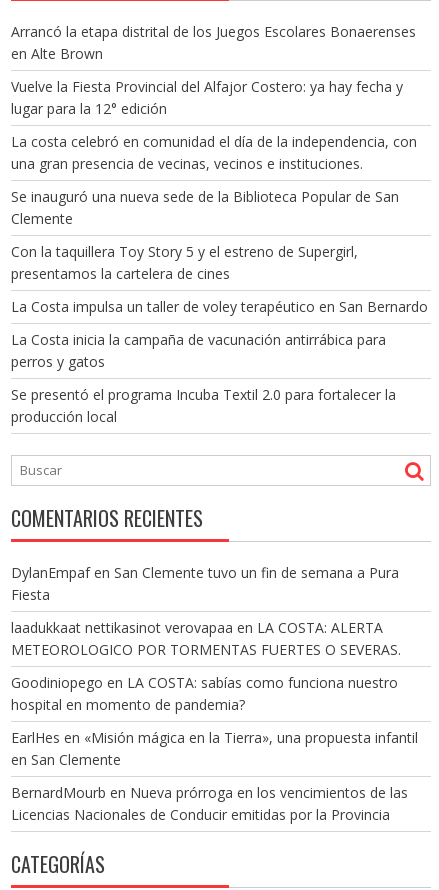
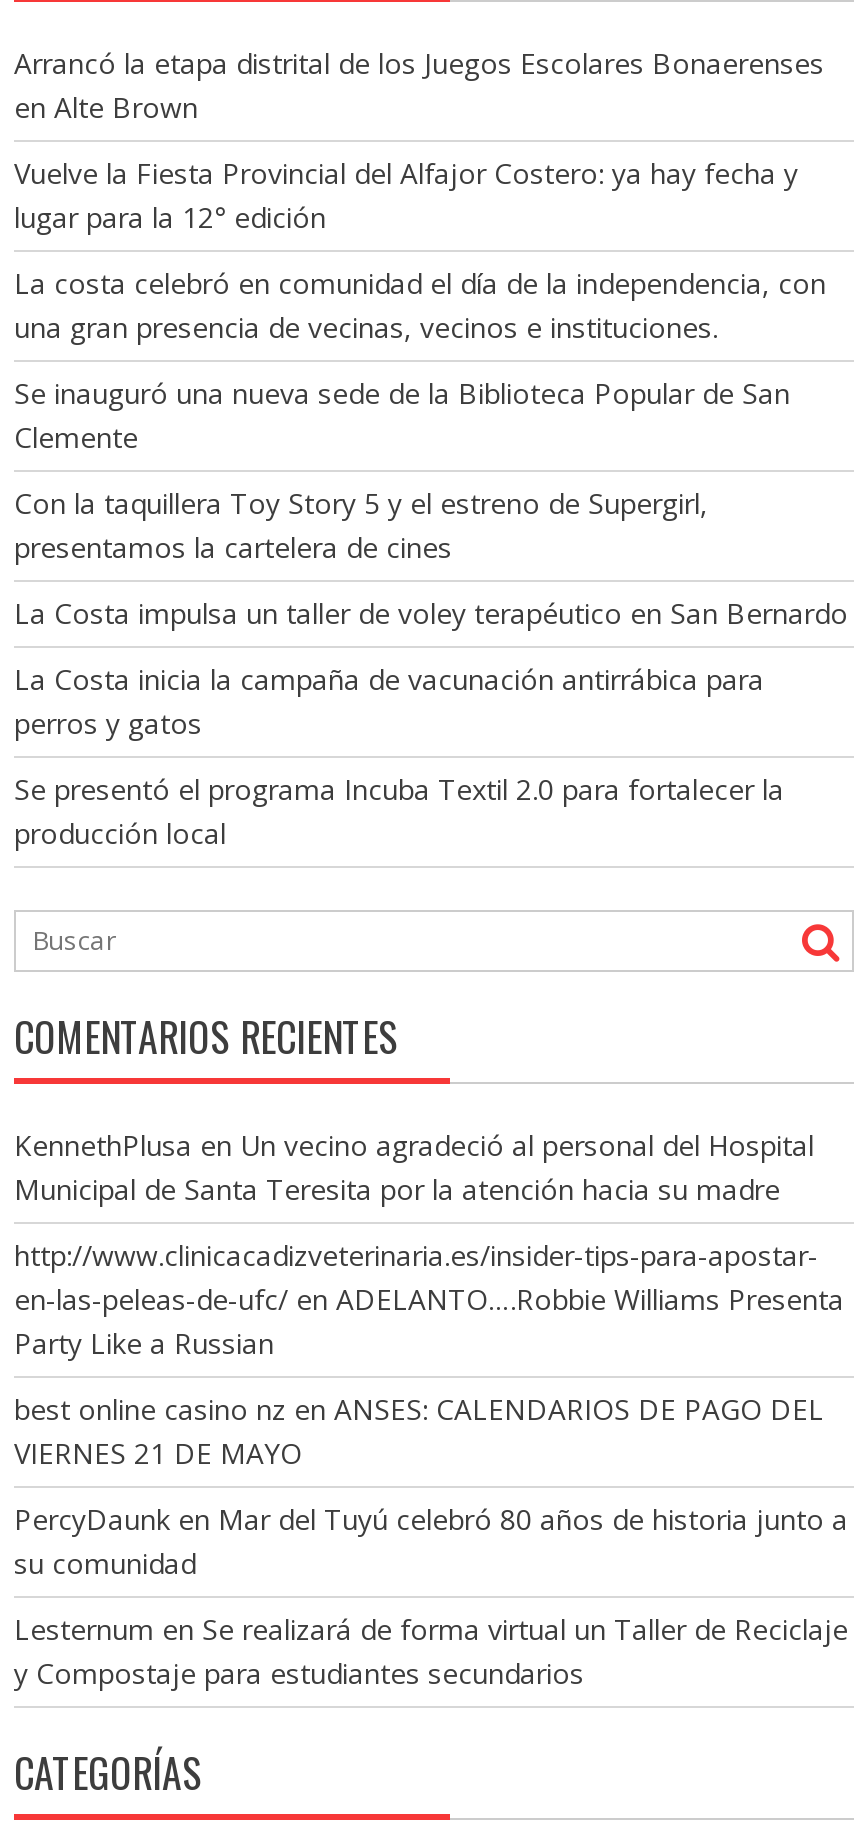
- DylanEmpaf en San Clemente tuvo un fin de semana a Pura
- Fiesta
+ KennethPlusa en Un vecino agradeció al personal del Hospital
+ Municipal de Santa Teresita por la atención hacia su madre

- laadukkaat nettikasinot verovapaa en LA COSTA: ALERTA
- METEOROLOGICO POR TORMENTAS FUERTES O SEVERAS.
+ http://www.clinicacadizveterinaria.es/insider-tips-para-apostar-
+ en-las-peleas-de-ufc/ en ADELANTO….Robbie Williams Presenta
+ Party Like a Russian

- Goodiniopego en LA COSTA: sabías como funciona nuestro
- hospital en momento de pandemia?
+ best online casino nz en ANSES: CALENDARIOS DE PAGO DEL
+ VIERNES 21 DE MAYO

- EarlHes en «Misión mágica en la Tierra», una propuesta infantil
- en San Clemente
+ PercyDaunk en Mar del Tuyú celebró 80 años de historia junto a
+ su comunidad

- BernardMourb en Nueva prórroga en los vencimientos de las
- Licencias Nacionales de Conducir emitidas por la Provincia
+ Lesternum en Se realizará de forma virtual un Taller de Reciclaje
+ y Compostaje para estudiantes secundarios
